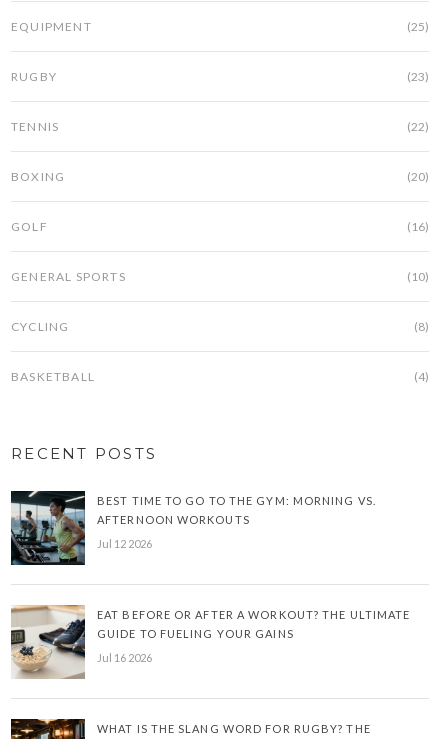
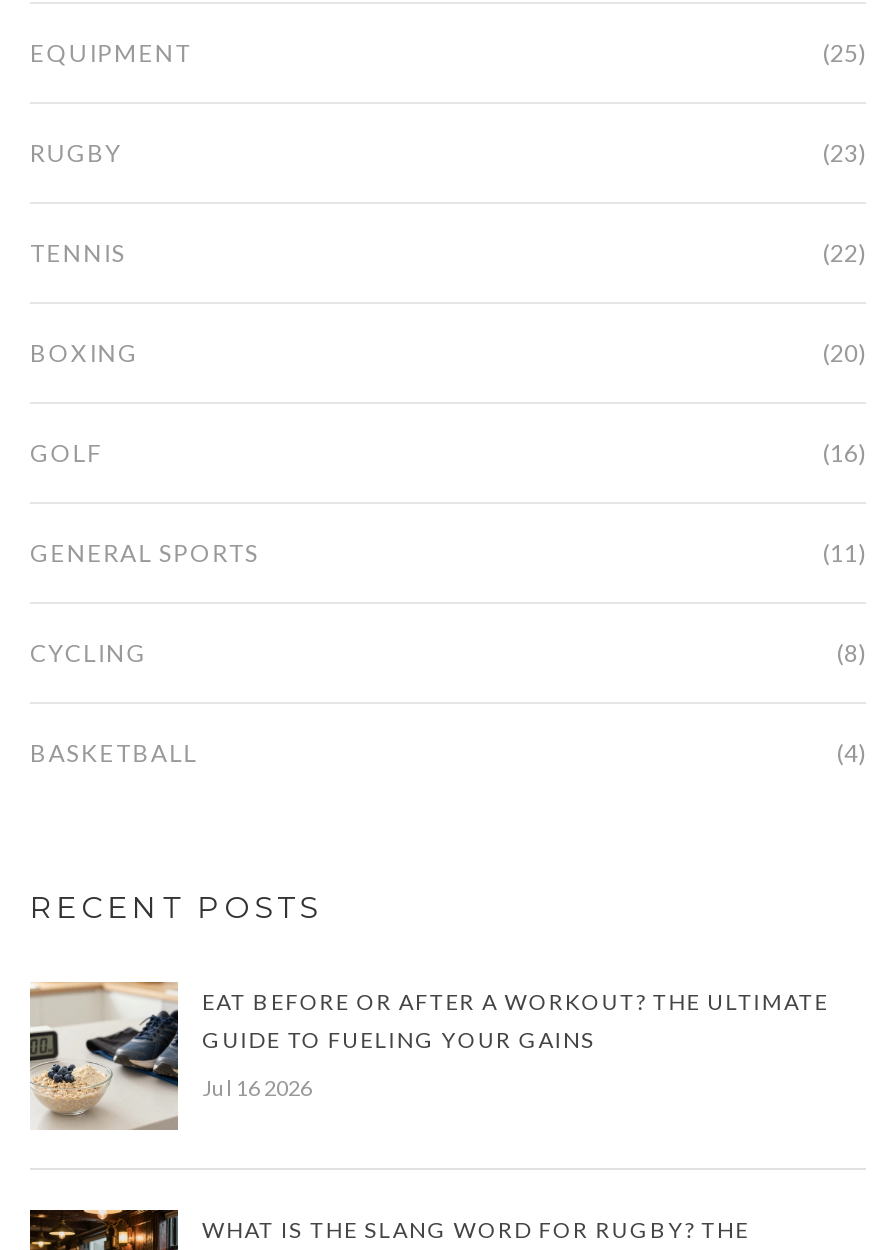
- (10)
+ (11)

- [image]
- BEST TIME TO GO TO THE GYM: MORNING VS.
- AFTERNOON WORKOUTS
- Jul 12 2026
